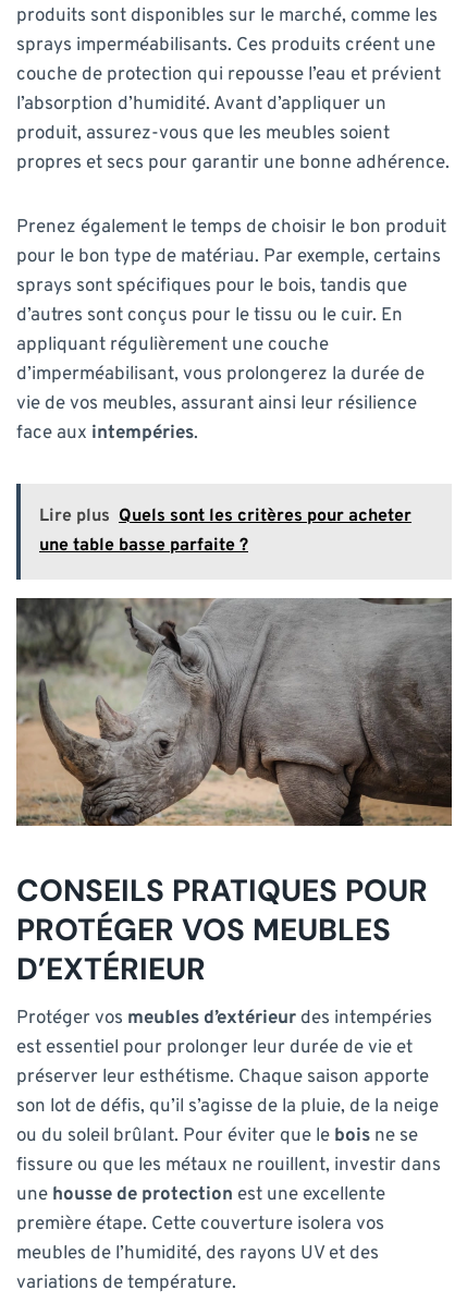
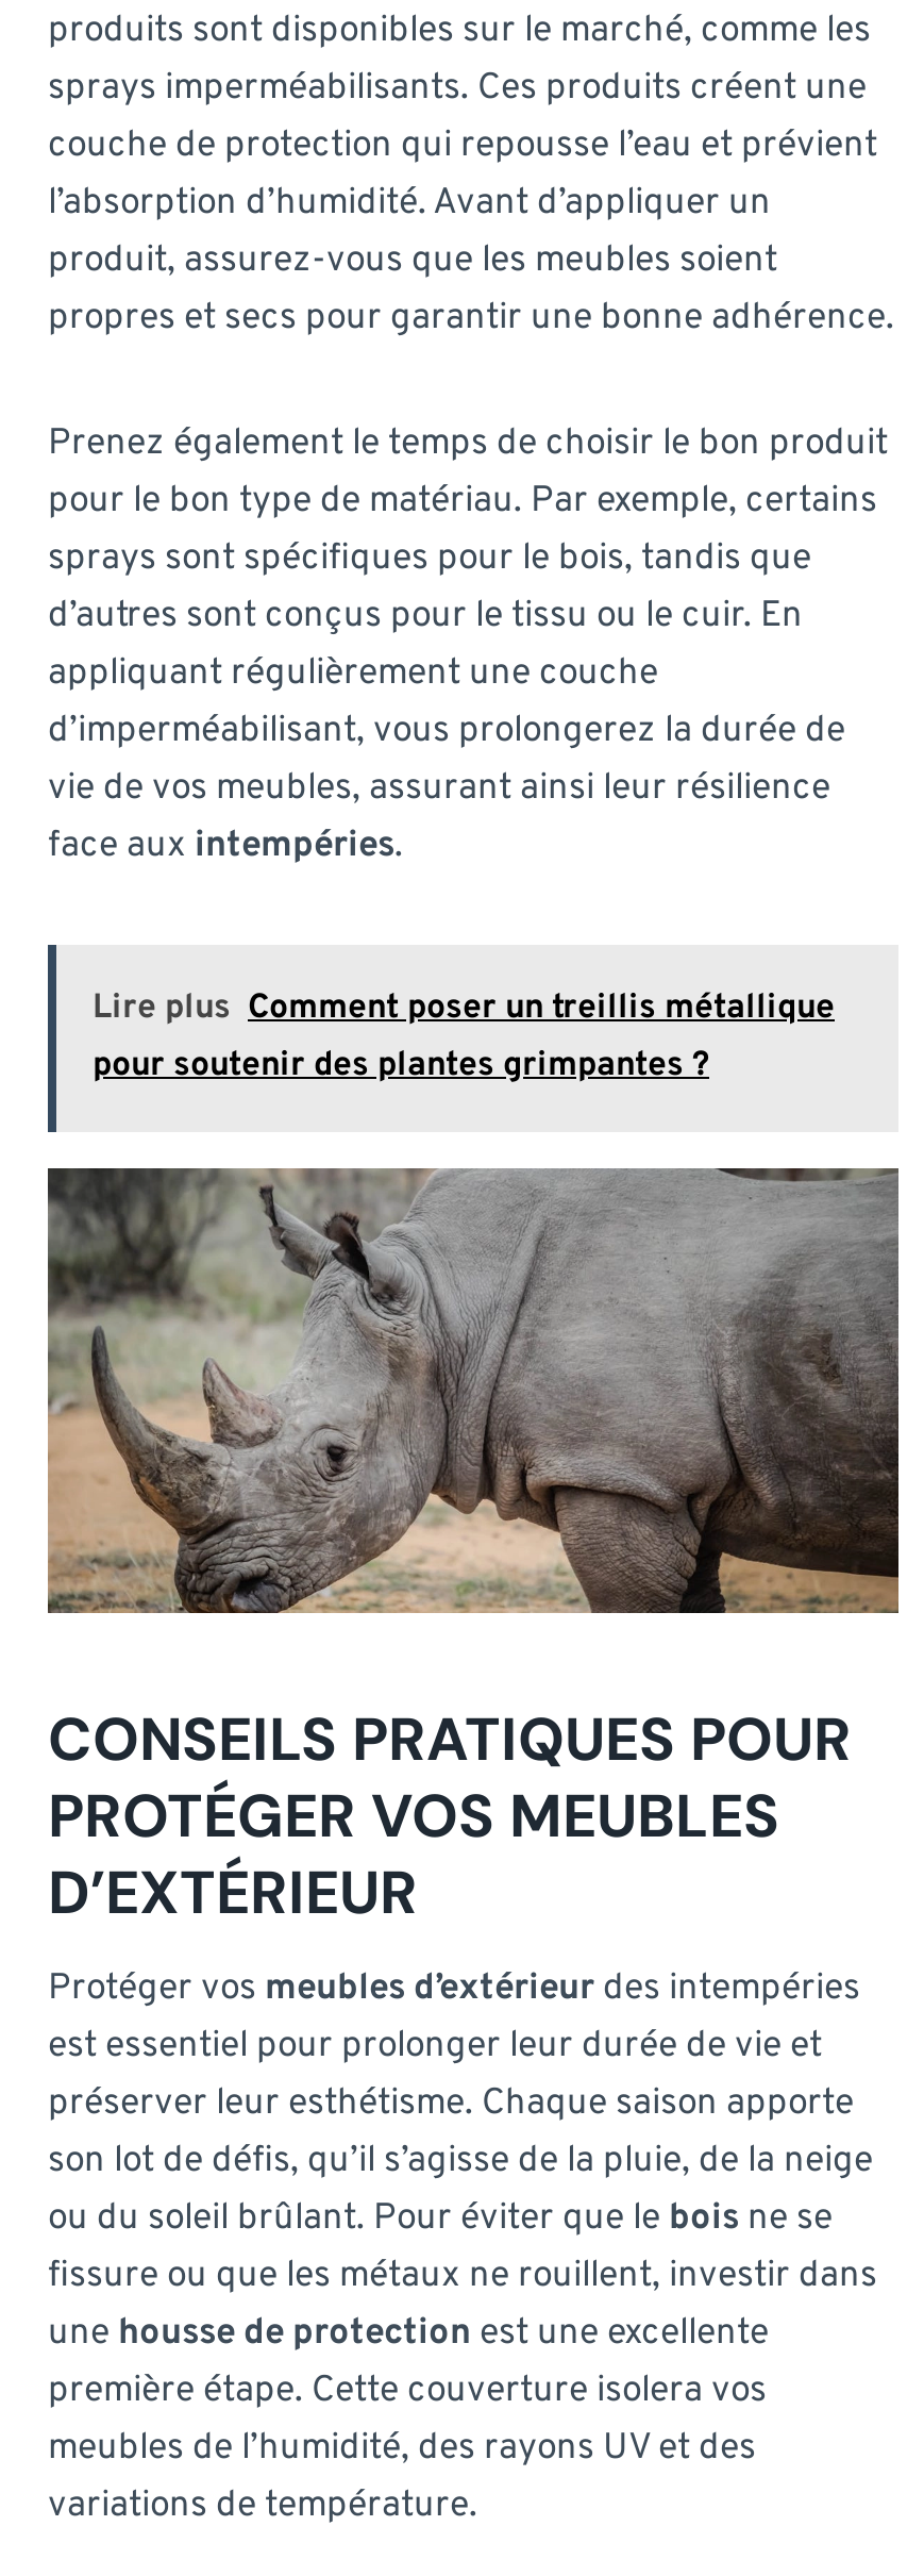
- Lire plus Quels sont les critères pour acheter
- une table basse parfaite ?
+ Lire plus Comment poser un treillis métallique
+ pour soutenir des plantes grimpantes ?
